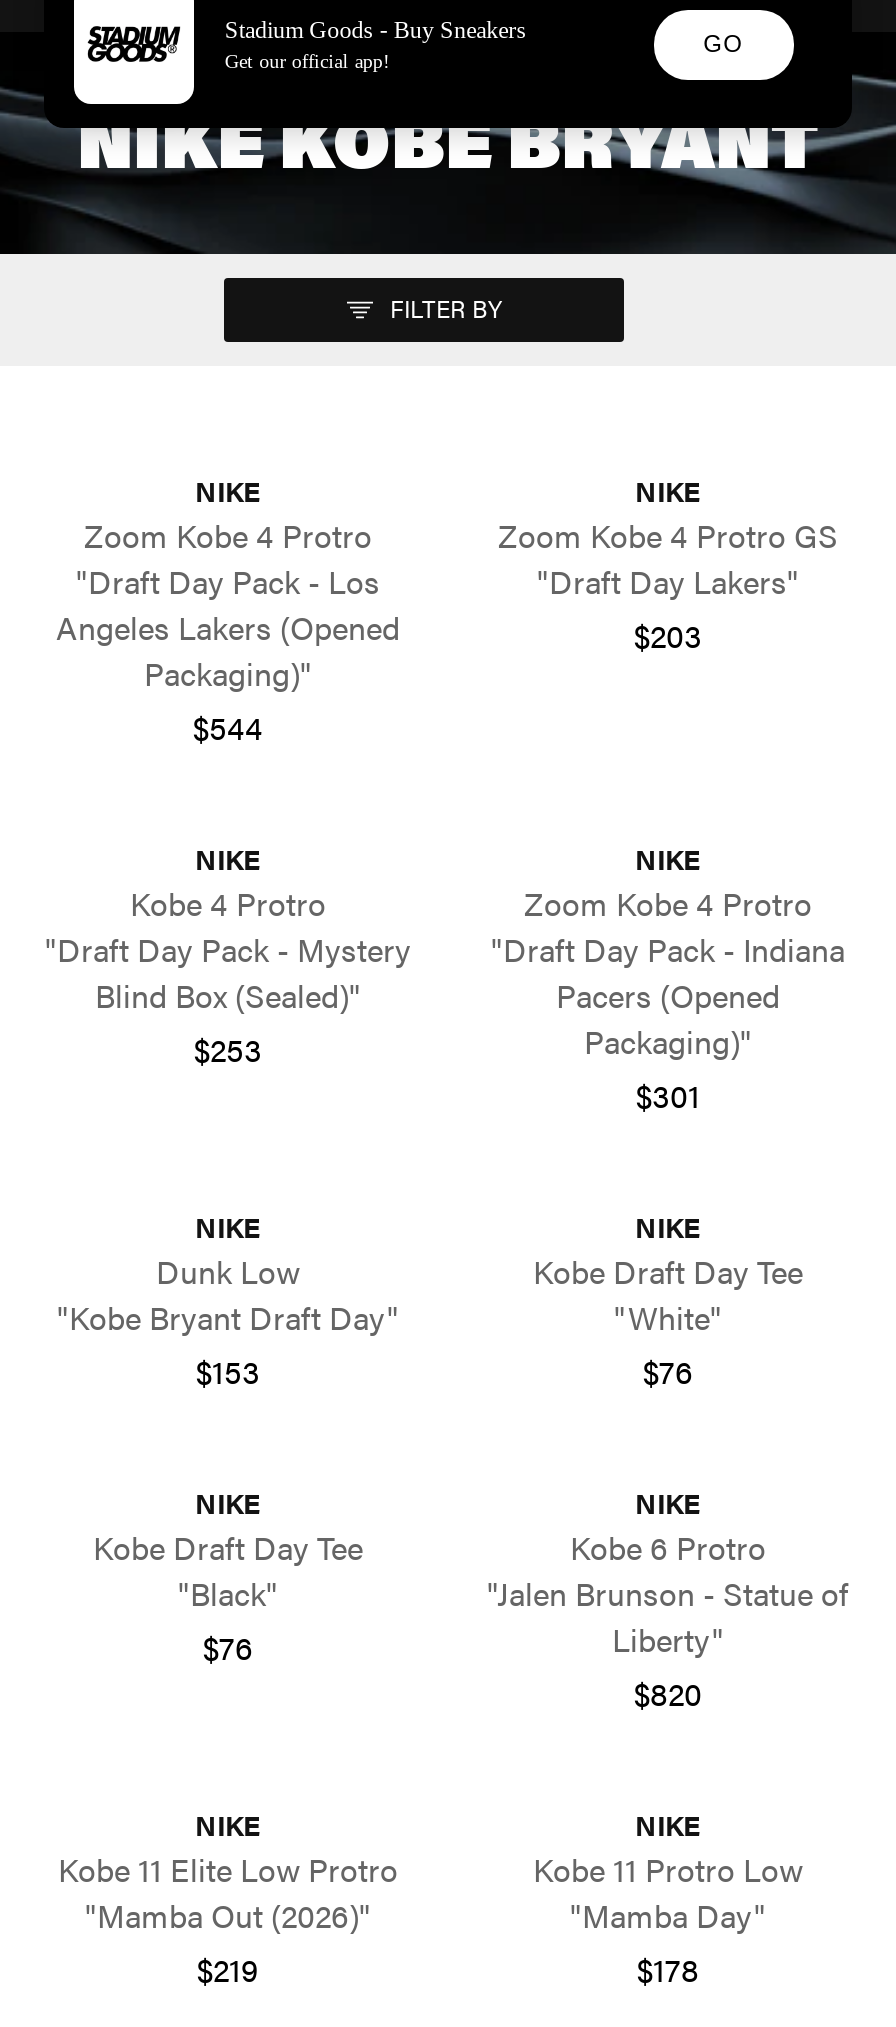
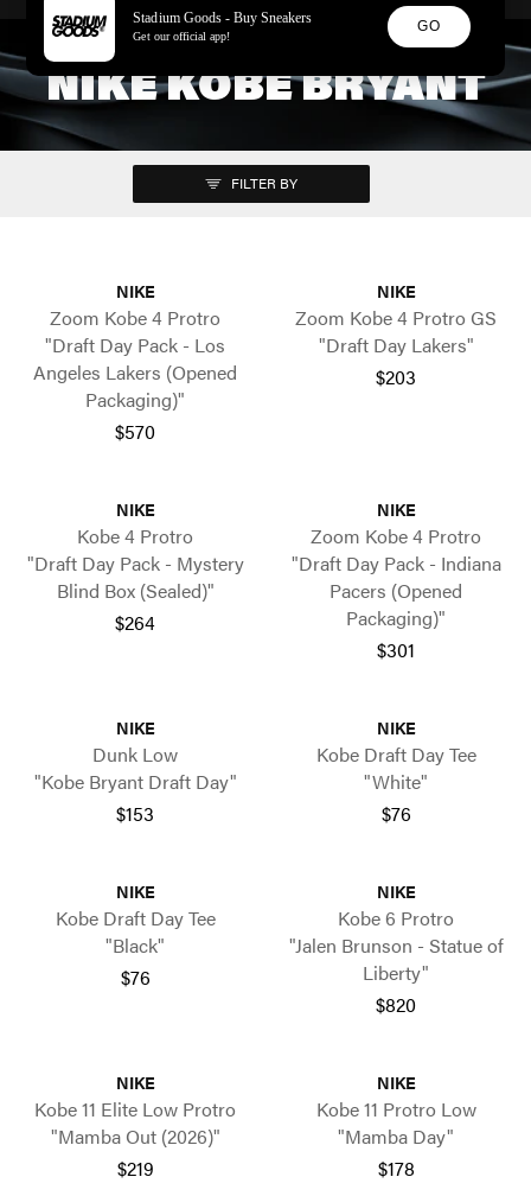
- $544
+ $570

- $253
+ $264
